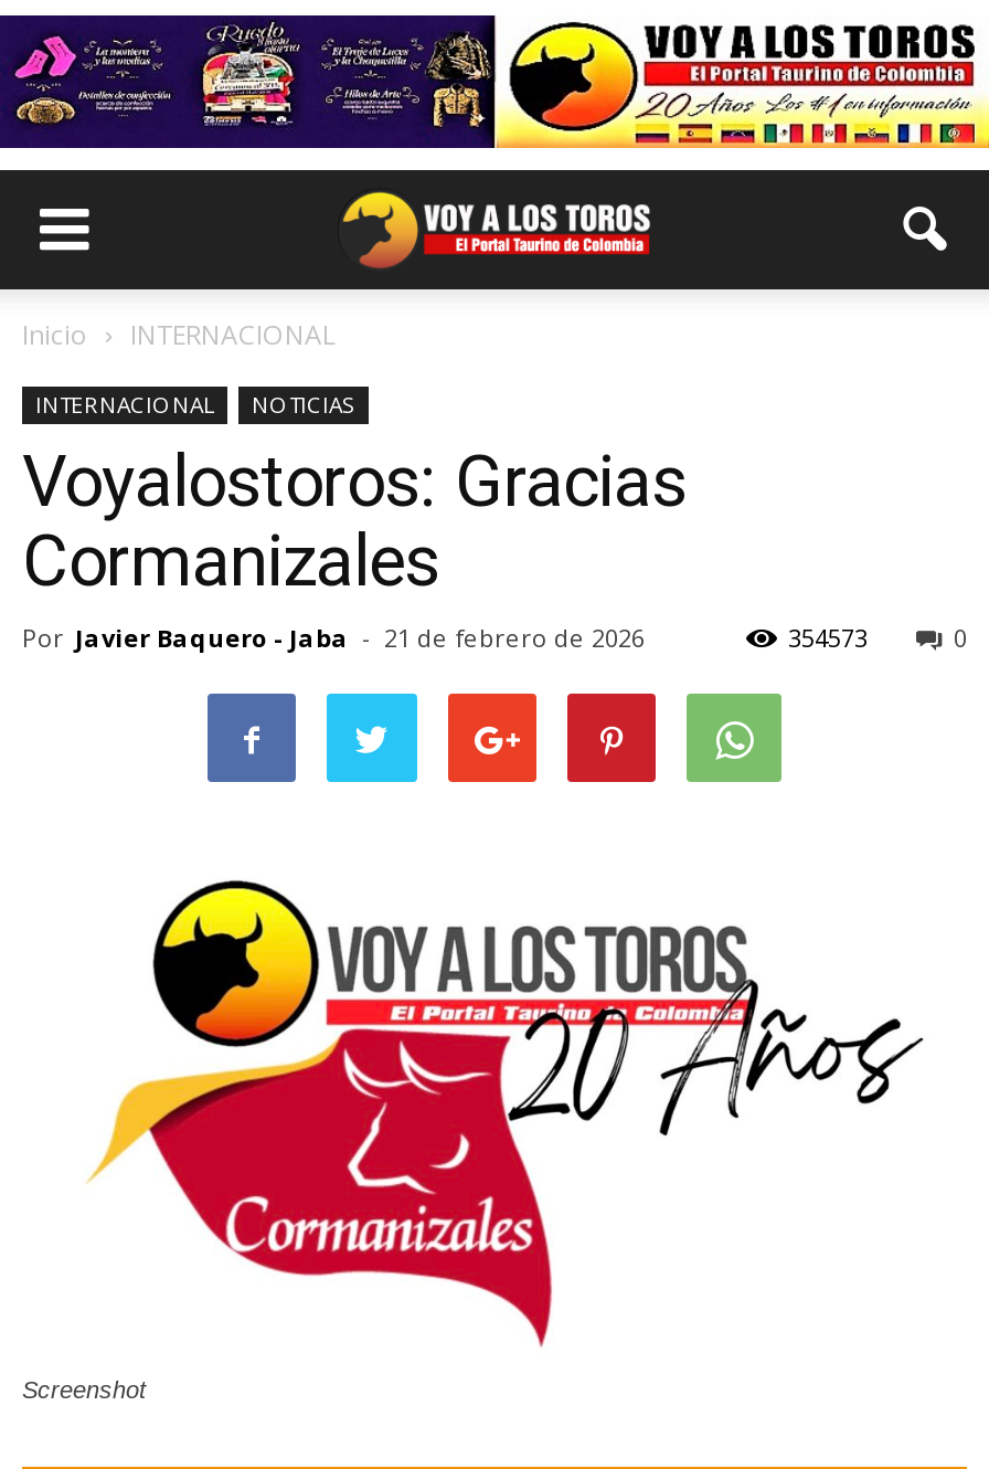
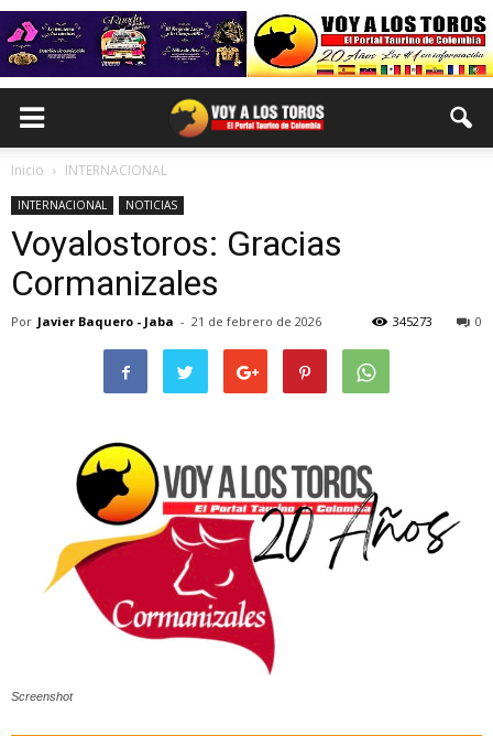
- 354573
+ 345273
